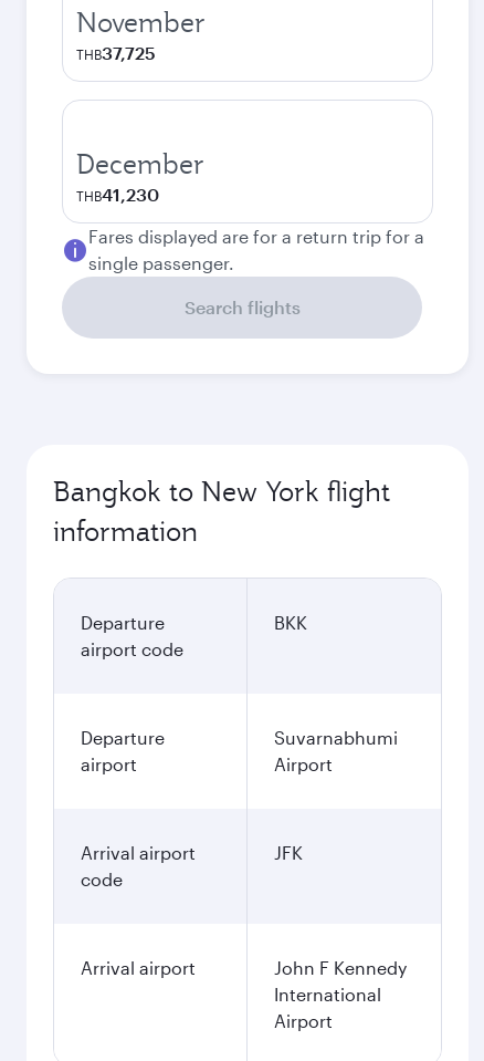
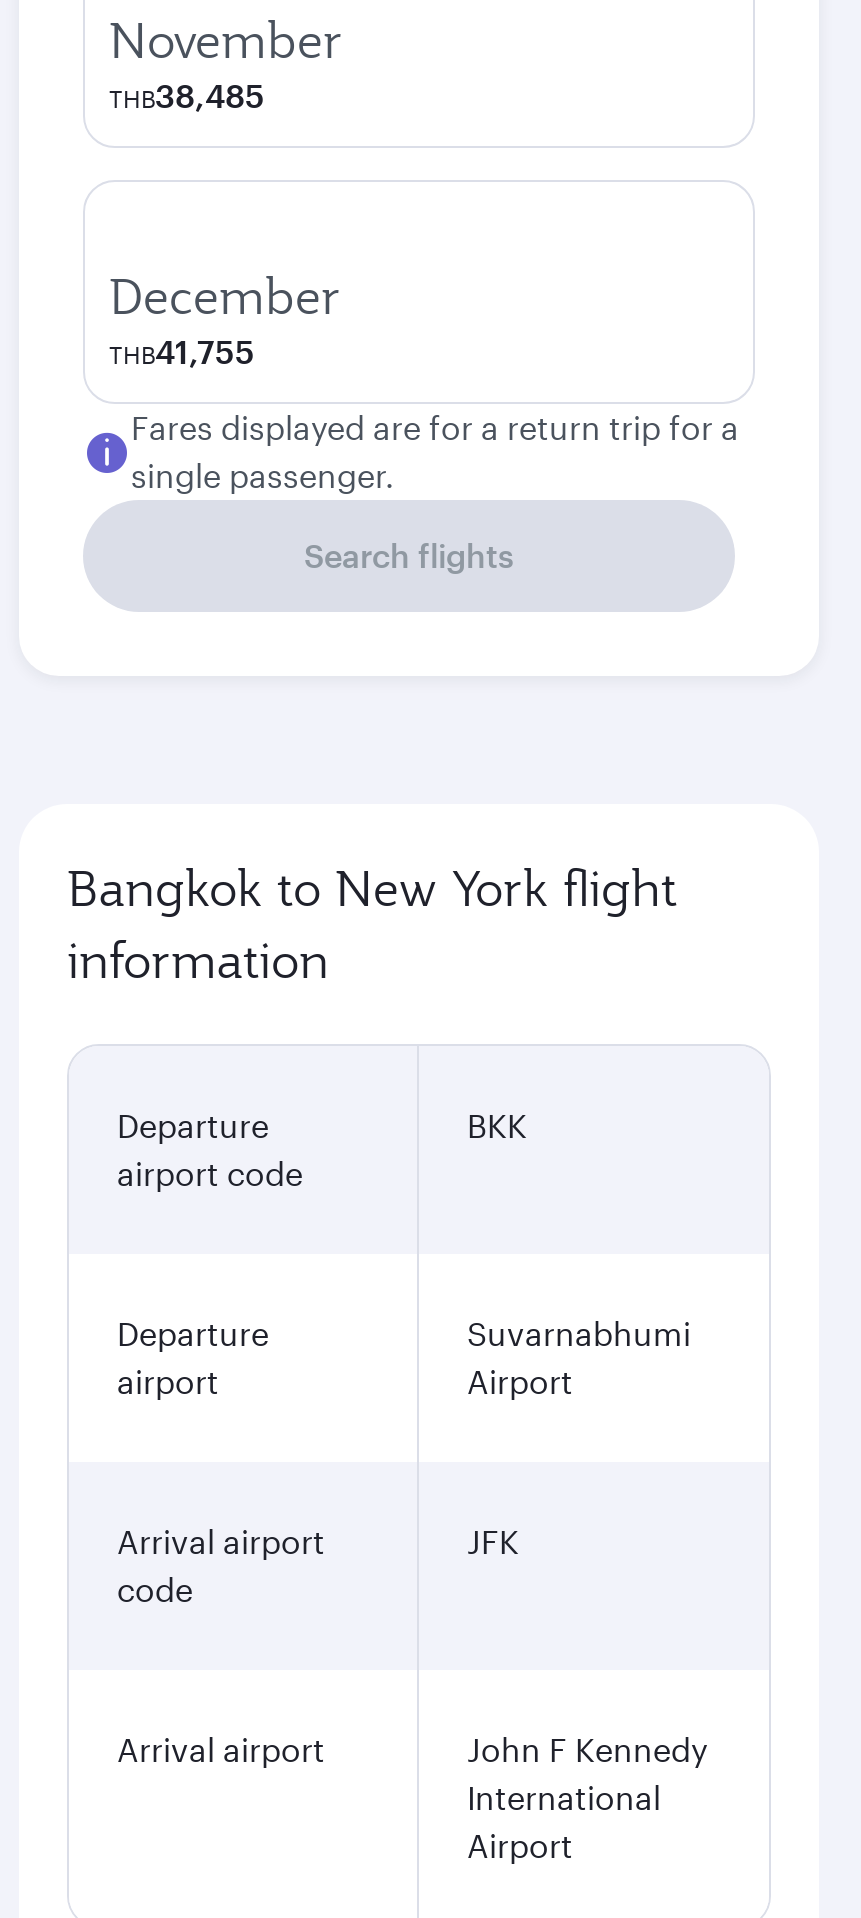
- THB37,725
+ THB38,485

- THB41,230
+ THB41,755
